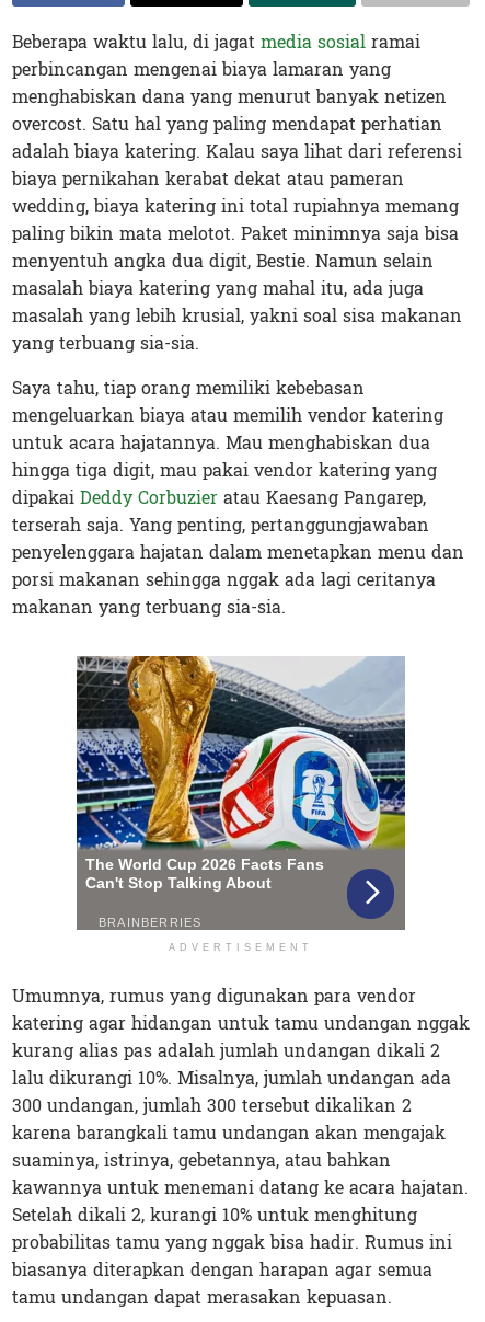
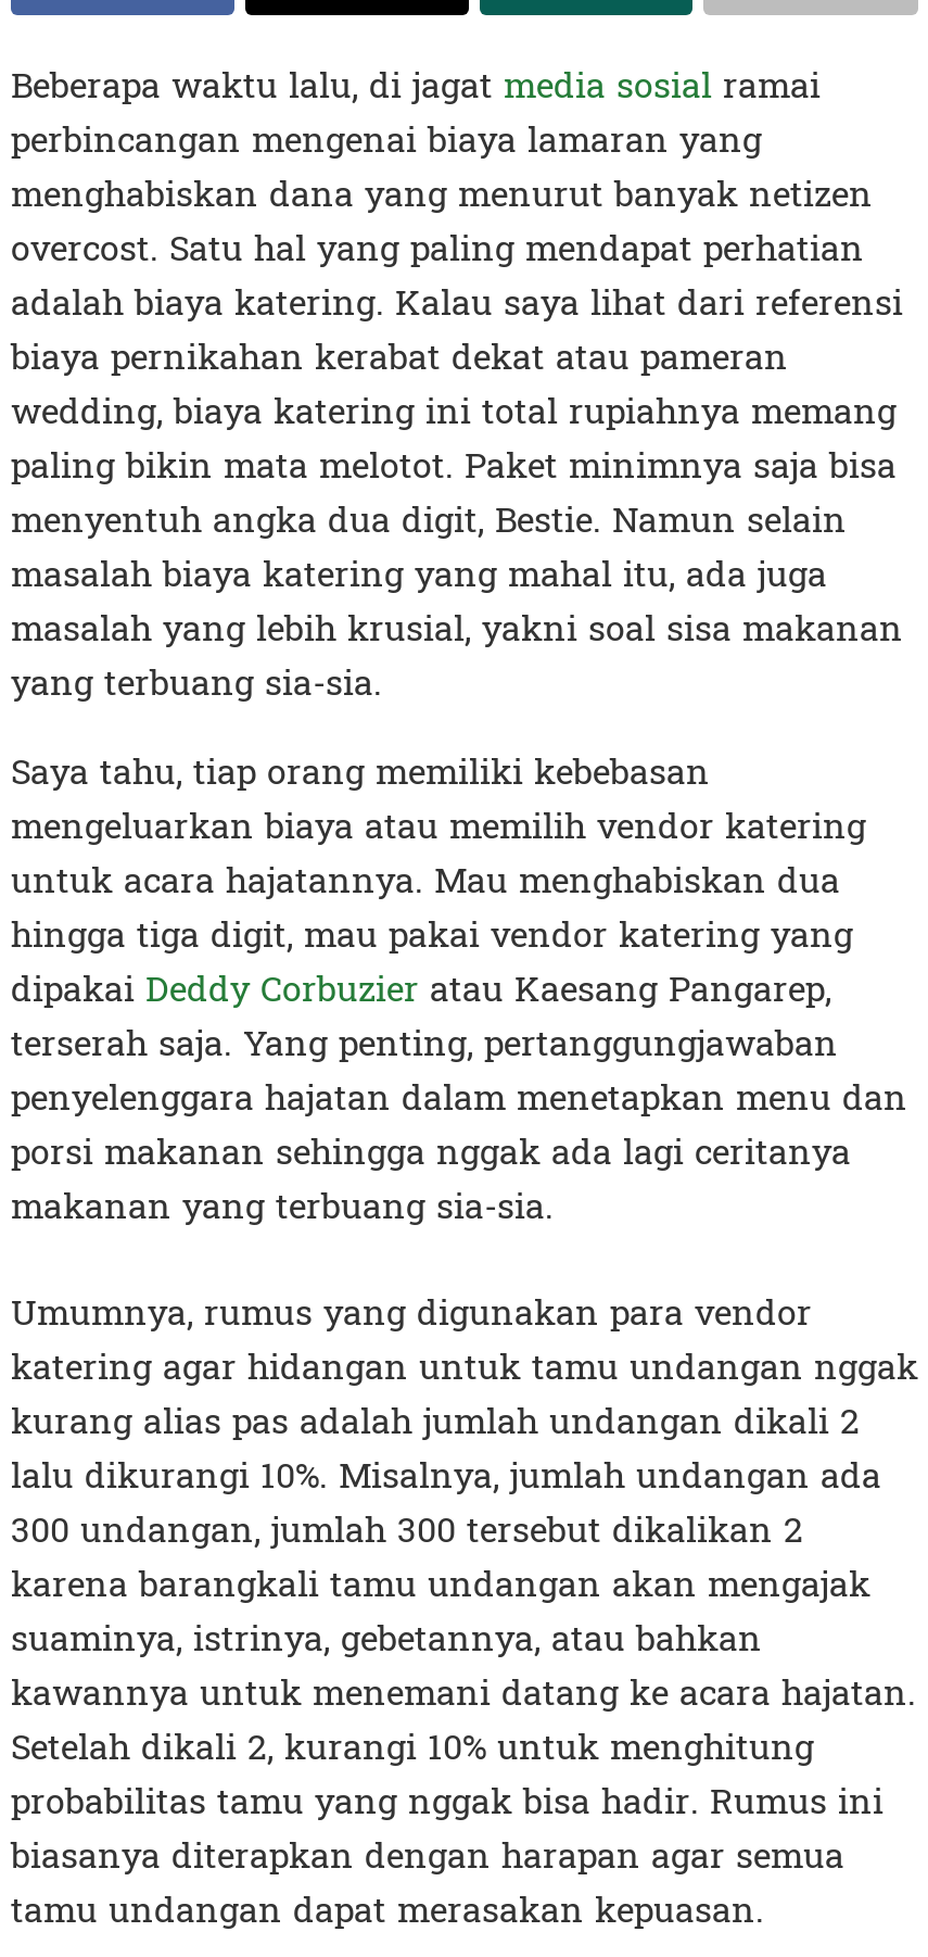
- [image]
- ADVERTISEMENT
